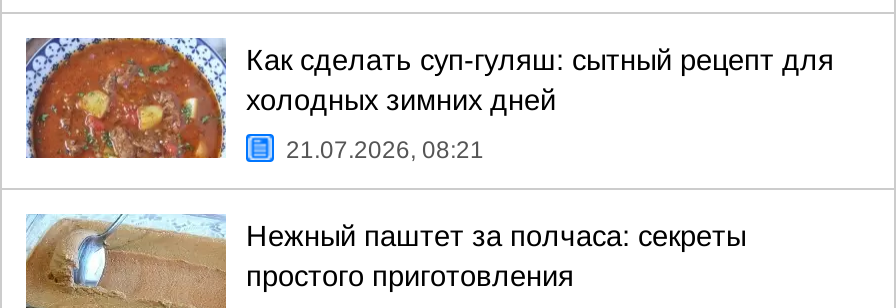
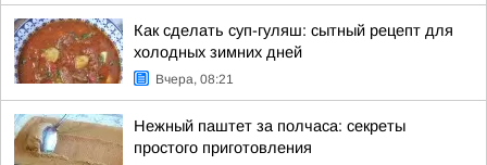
- 21.07.2026, 08:21
+ Вчера, 08:21
